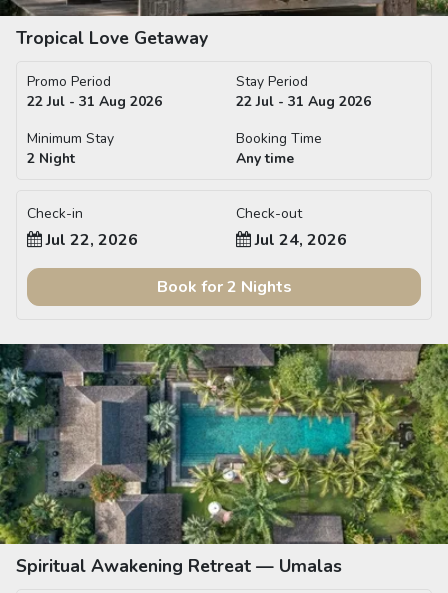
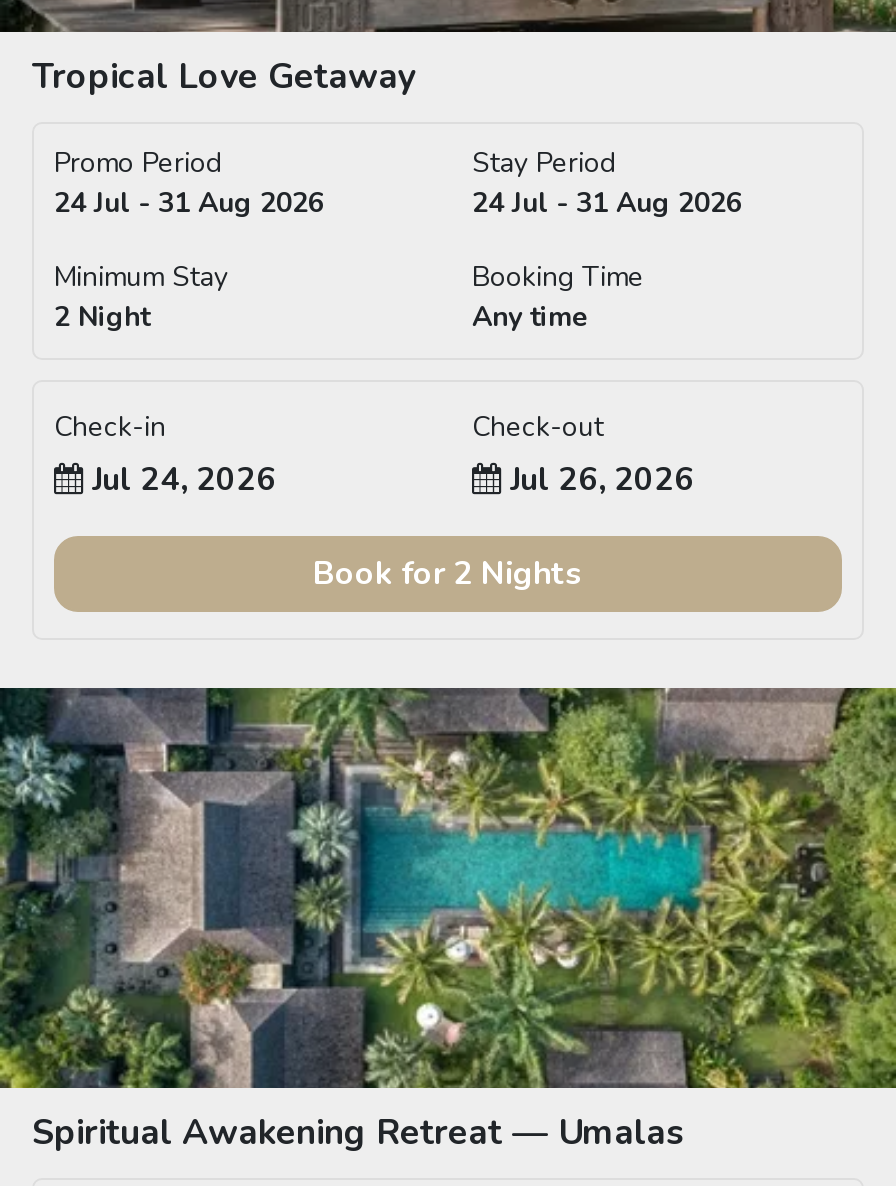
- 22 Jul - 31 Aug 2026
+ 24 Jul - 31 Aug 2026

- 22 Jul - 31 Aug 2026
+ 24 Jul - 31 Aug 2026

- Jul 22, 2026
+ Jul 24, 2026

- Jul 24, 2026
+ Jul 26, 2026
